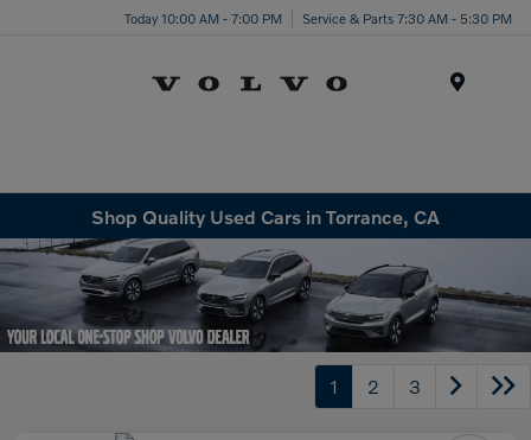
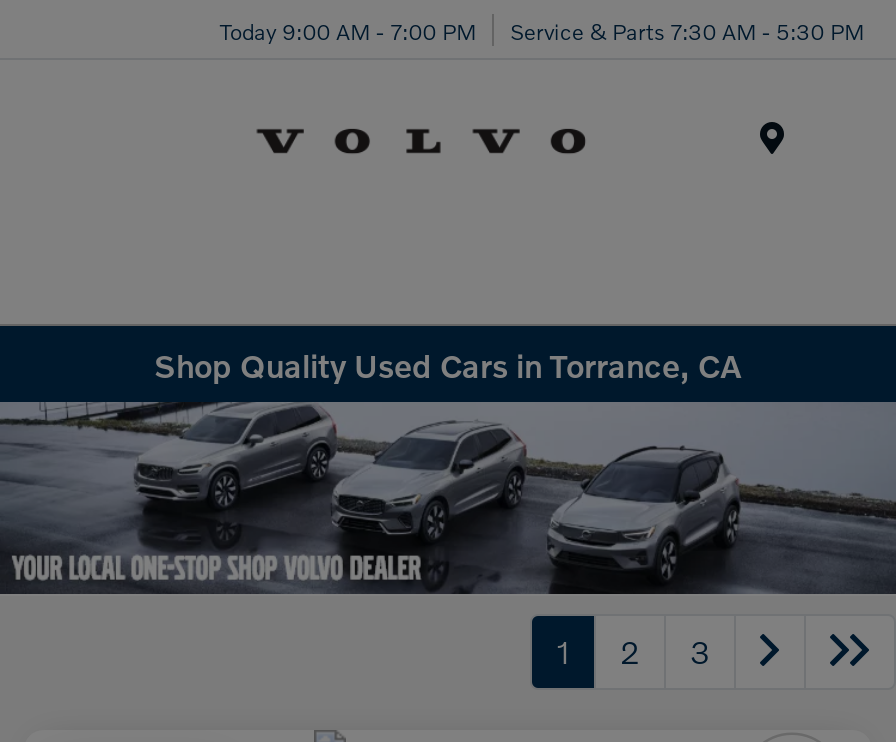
- Today 10:00 AM - 7:00 PM Service & Parts 7:30 AM - 5:30 PM
+ Today 9:00 AM - 7:00 PM Service & Parts 7:30 AM - 5:30 PM
